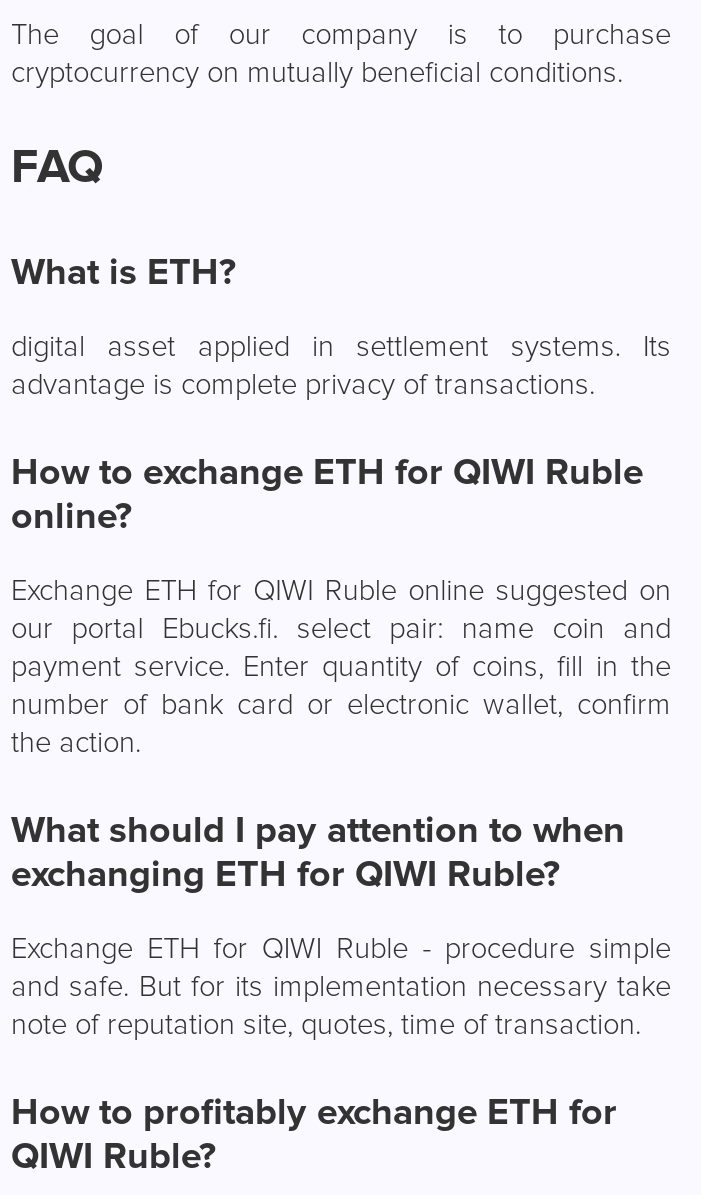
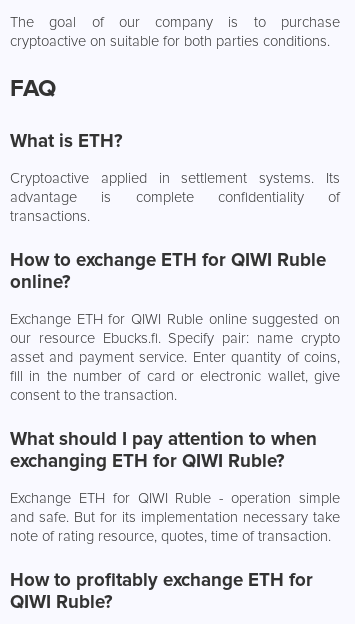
- cryptocurrency on mutually beneficial conditions.
+ cryptoactive on suitable for both parties conditions.

- digital asset applied in settlement systems. Its
- advantage is complete privacy of transactions.
+ Cryptoactive applied in settlement systems. Its
+ advantage is complete confidentiality of
+ transactions.

- our portal Ebucks.fi. select pair: name coin and
- payment service. Enter quantity of coins, fill in the
- number of bank card or electronic wallet, confirm
- the action.
+ our resource Ebucks.fi. Specify pair: name crypto
+ asset and payment service. Enter quantity of coins,
+ fill in the number of card or electronic wallet, give
+ consent to the transaction.

- Exchange ETH for QIWI Ruble - procedure simple
+ Exchange ETH for QIWI Ruble - operation simple

- note of reputation site, quotes, time of transaction.
+ note of rating resource, quotes, time of transaction.
